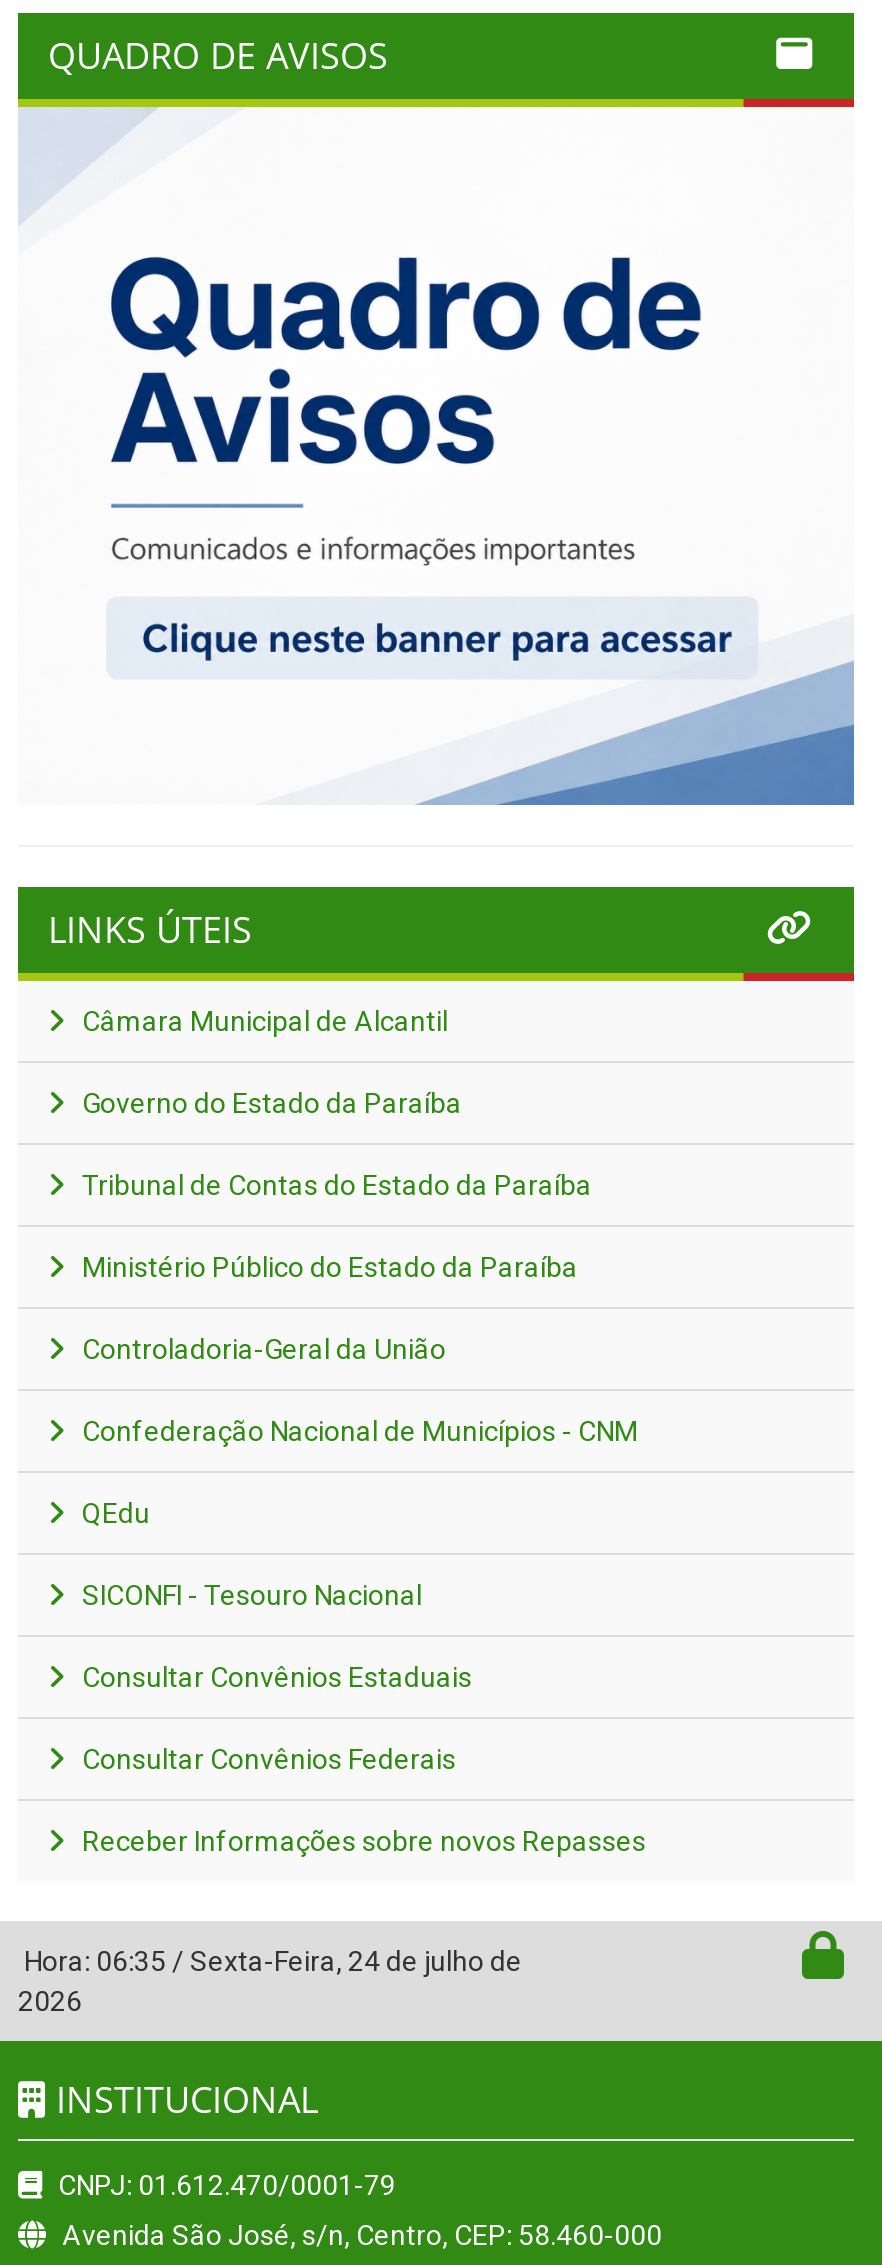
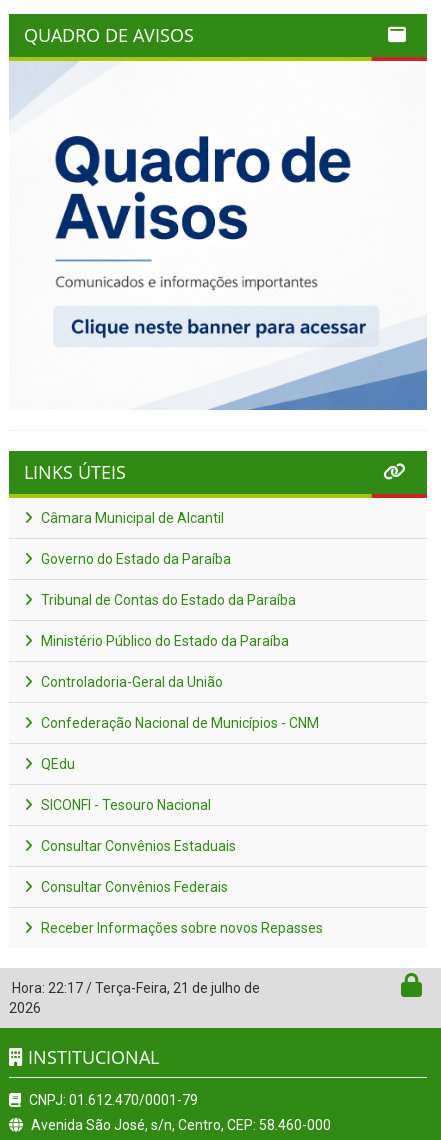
- Hora: 06:35 / Sexta-Feira, 24 de julho de
+ Hora: 22:17 / Terça-Feira, 21 de julho de
